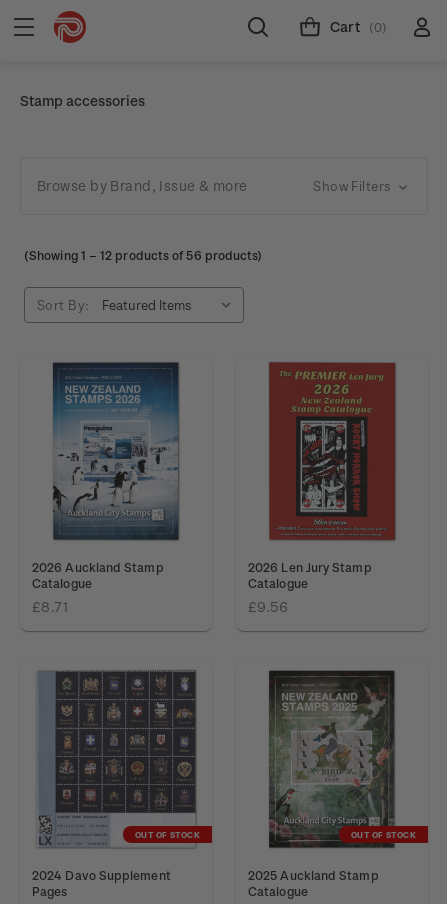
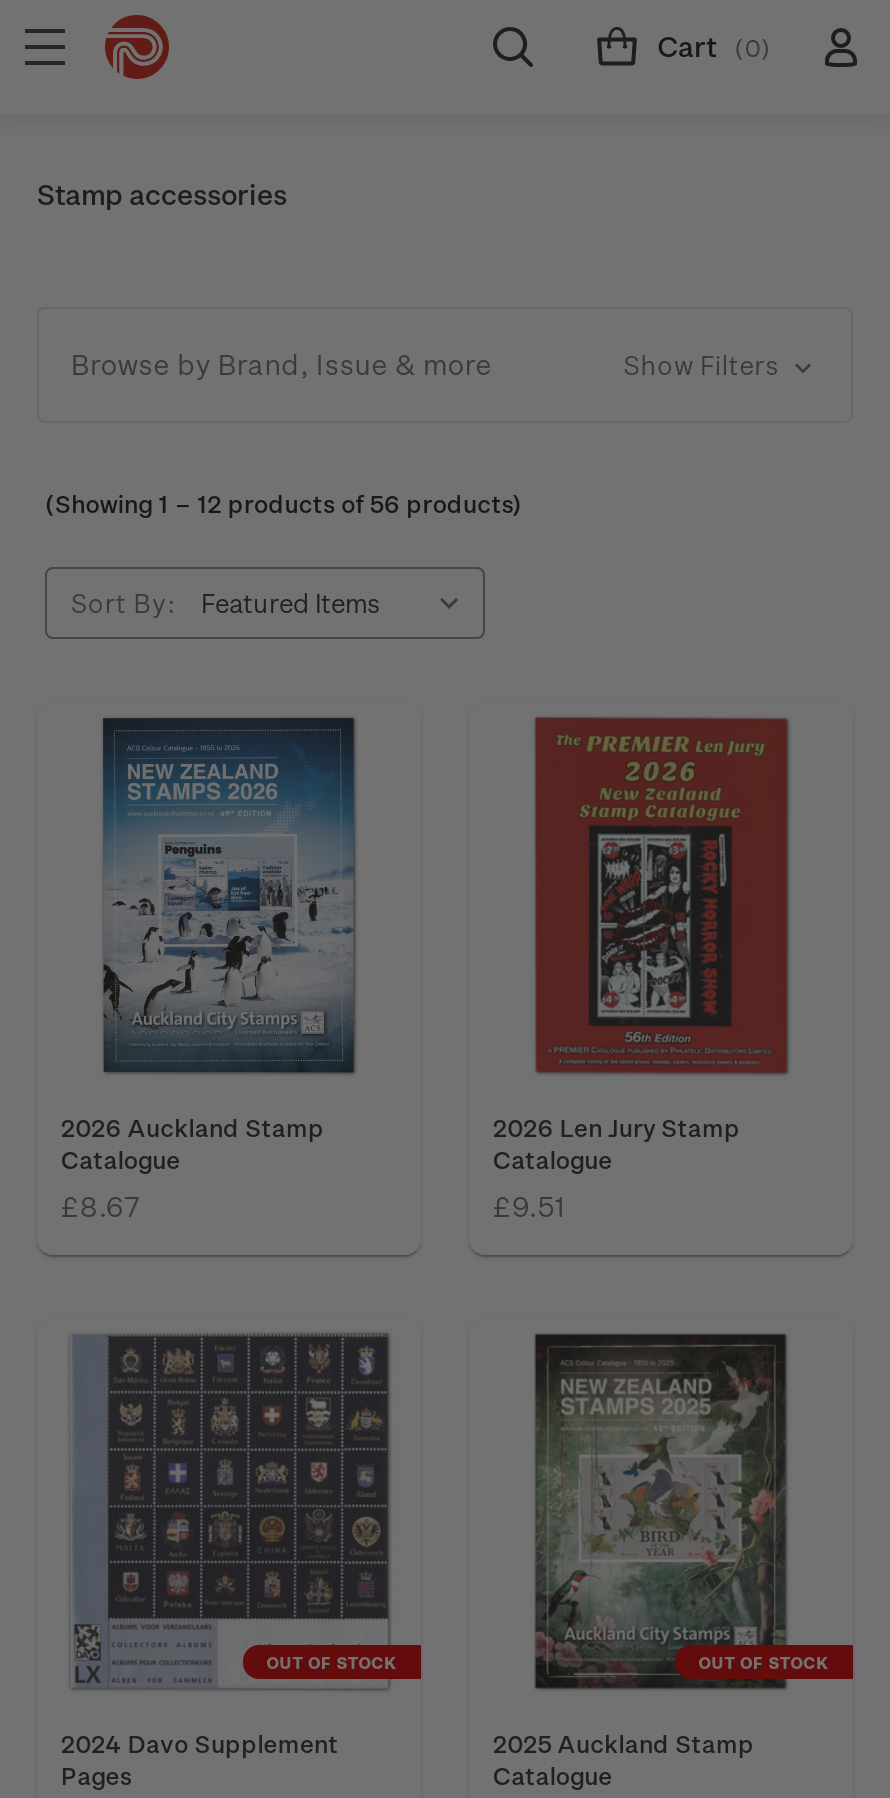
- £8.71
+ £8.67

- £9.56
+ £9.51
